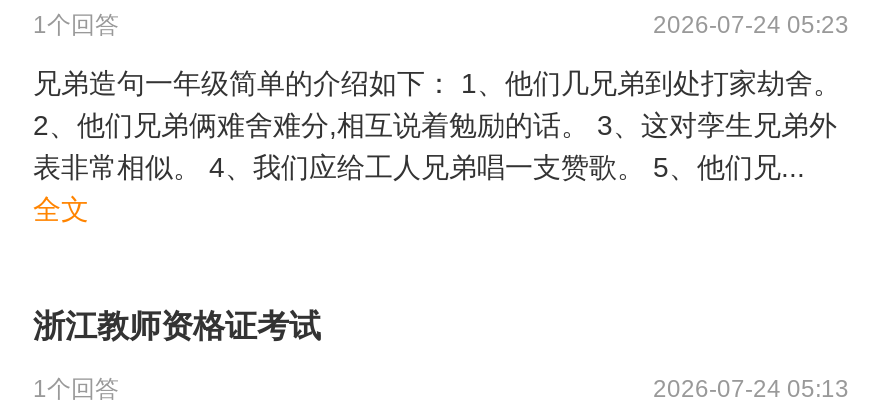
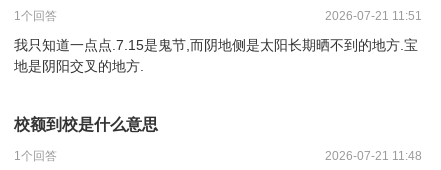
- 2026-07-24 05:23
+ 2026-07-21 11:51

- 兄弟造句一年级简单的介绍如下： 1、他们几兄弟到处打家劫舍。
- 2、他们兄弟俩难舍难分,相互说着勉励的话。 3、这对孪生兄弟外
- 表非常相似。 4、我们应给工人兄弟唱一支赞歌。 5、他们兄...
- 全文
+ 我只知道一点点.7.15是鬼节,而阴地侧是太阳长期晒不到的地方.宝
+ 地是阴阳交叉的地方.

- 浙江教师资格证考试
+ 校额到校是什么意思

- 2026-07-24 05:13
+ 2026-07-21 11:48
